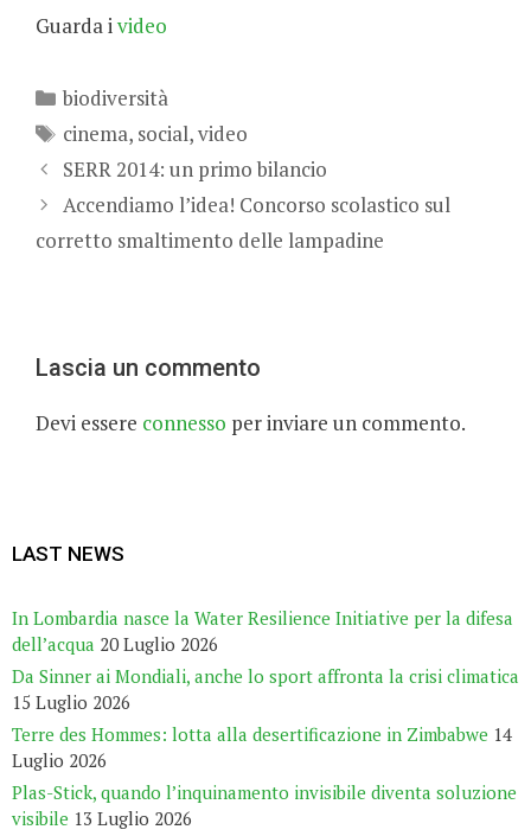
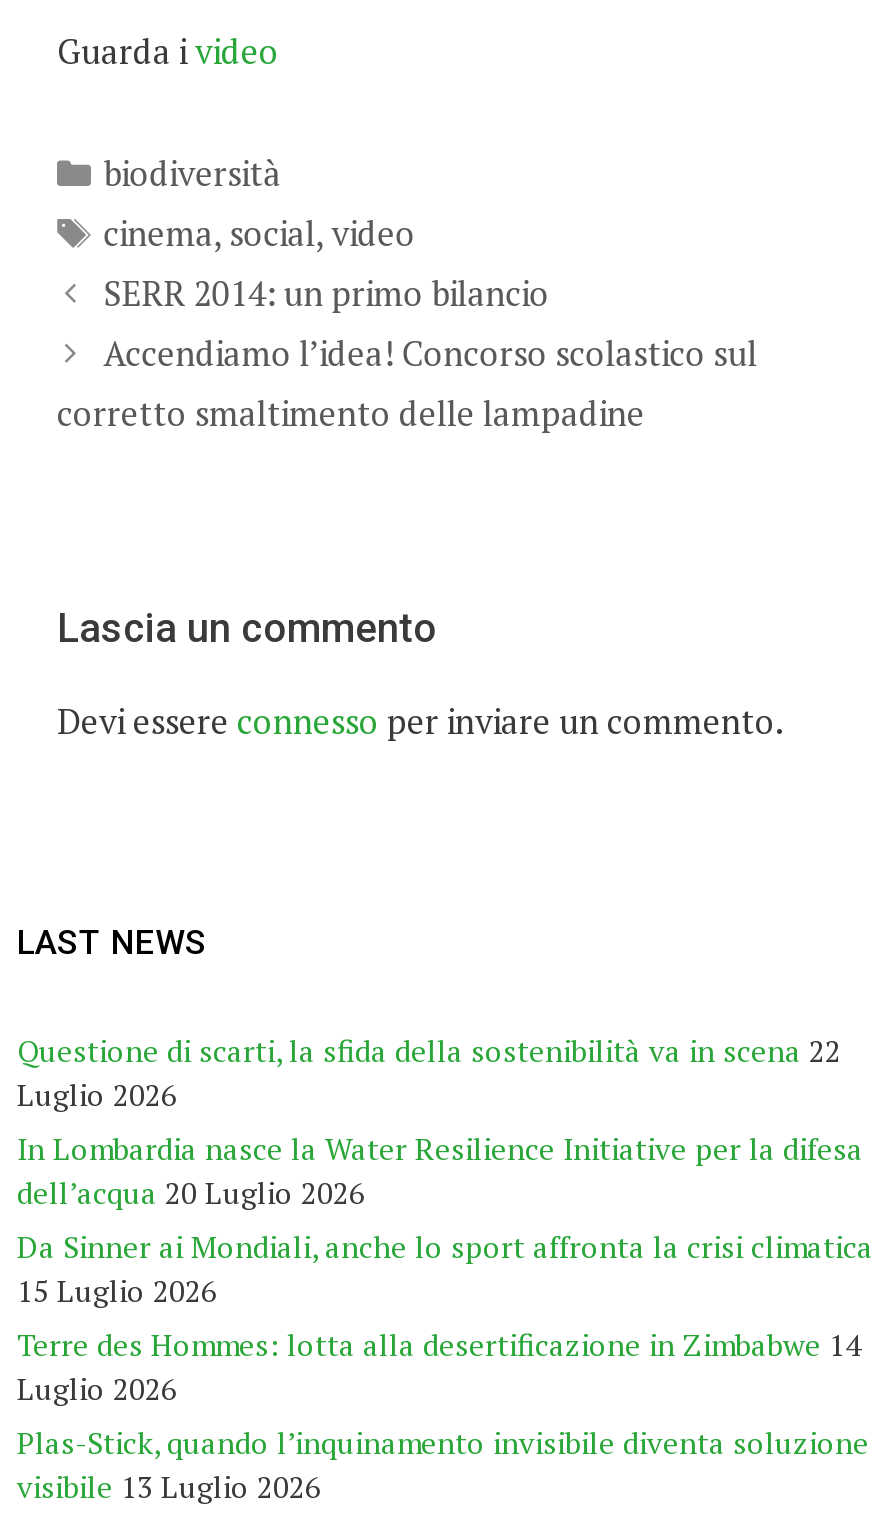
+ Questione di scarti, la sfida della sostenibilità va in scena 22
+ Luglio 2026
